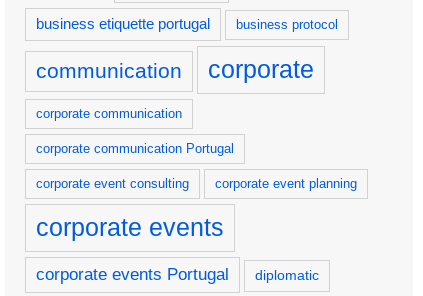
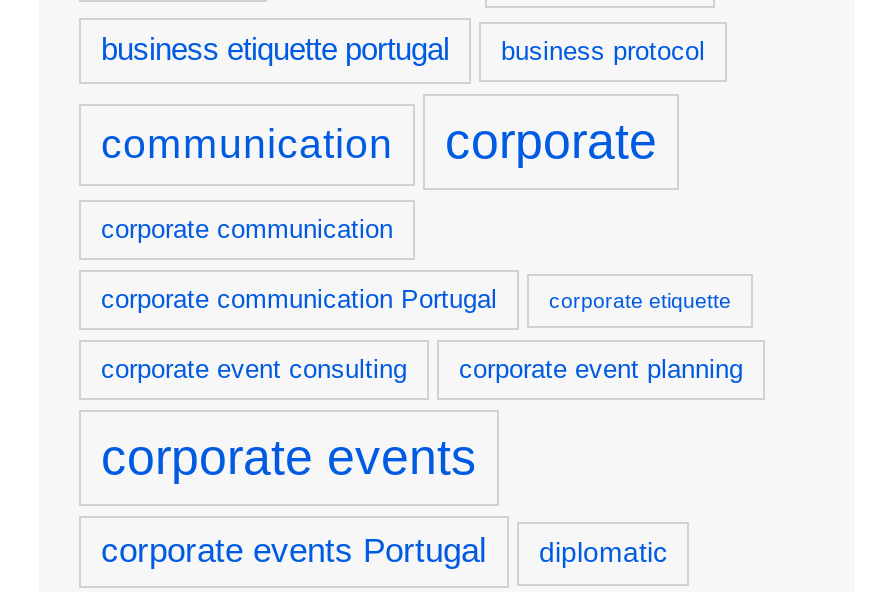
+ corporate etiquette
